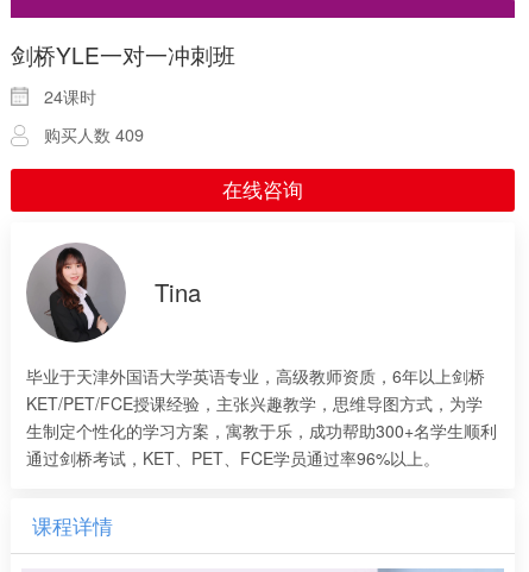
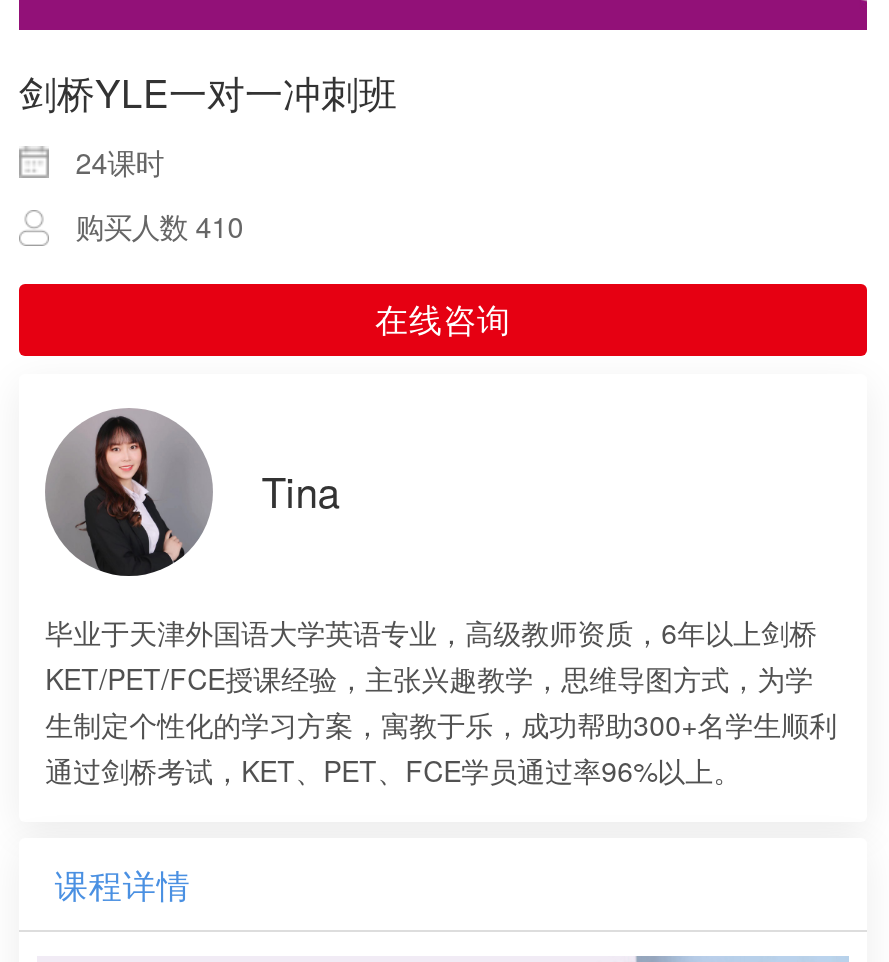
- 购买人数 409
+ 购买人数 410
